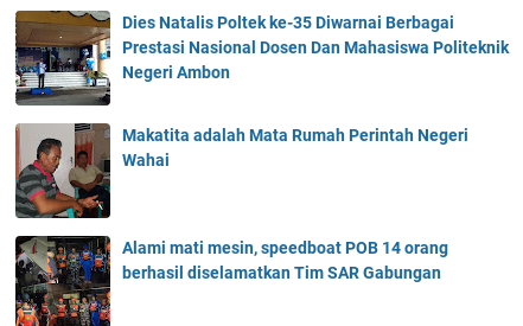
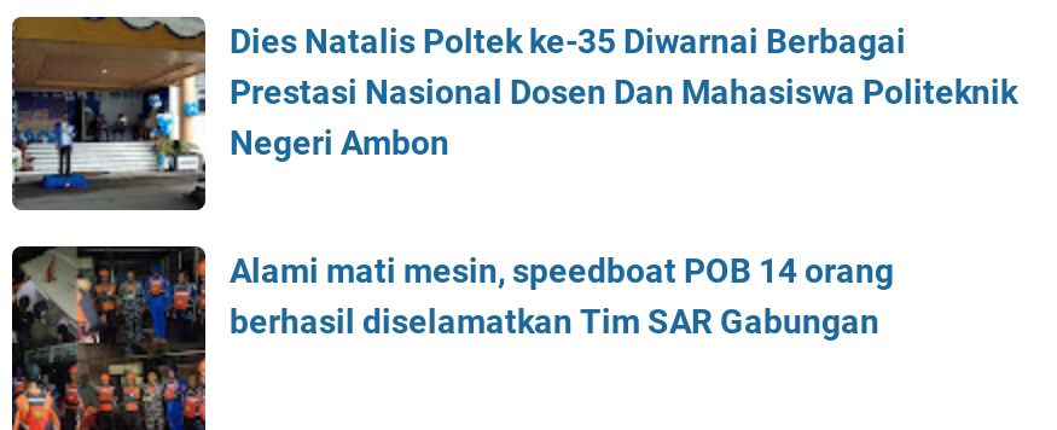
- [image]
- Makatita adalah Mata Rumah Perintah Negeri
- Wahai
